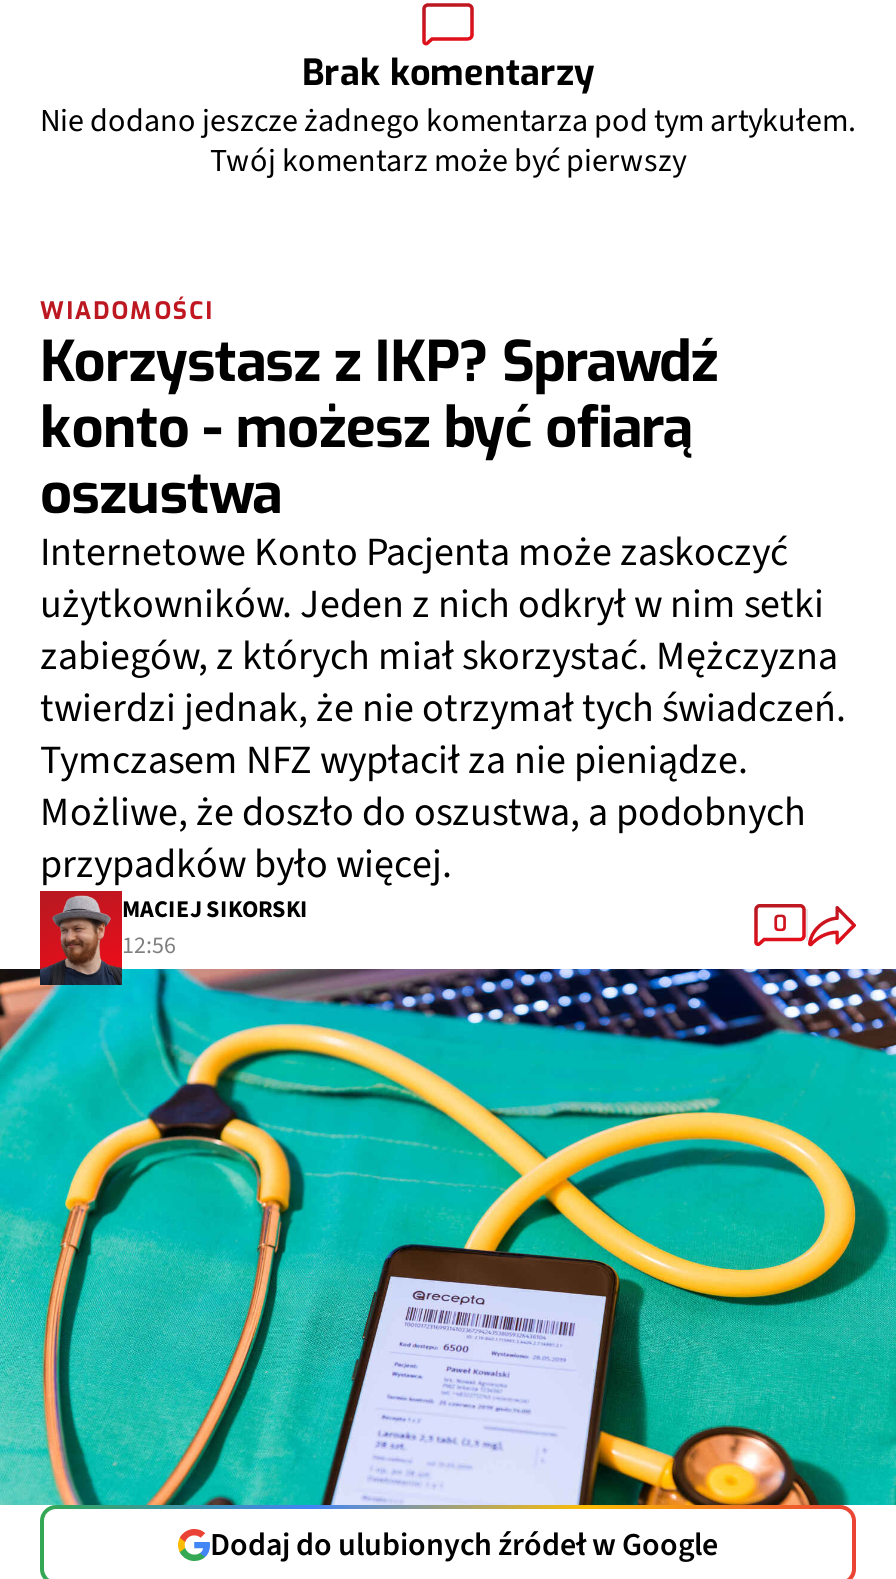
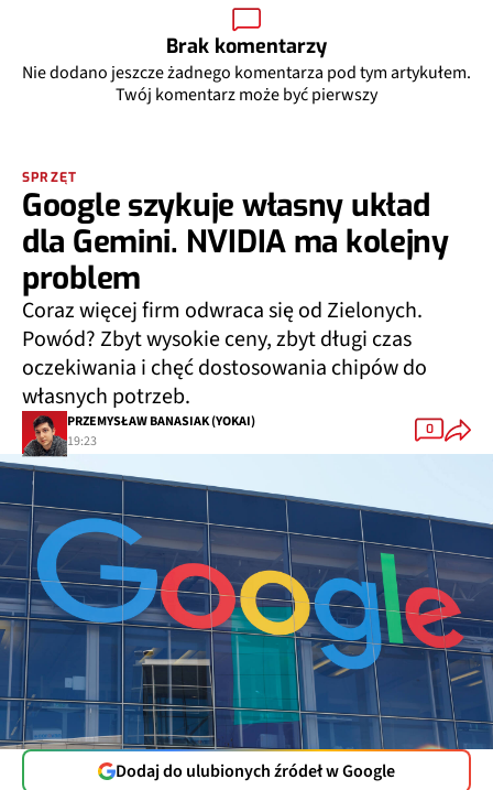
- [image]
- WIADOMOŚCI
- Korzystasz z IKP? Sprawdź
- konto - możesz być ofiarą
- oszustwa
- Internetowe Konto Pacjenta może zaskoczyć
- użytkowników. Jeden z nich odkrył w nim setki
- zabiegów, z których miał skorzystać. Mężczyzna
- twierdzi jednak, że nie otrzymał tych świadczeń.
- Tymczasem NFZ wypłacił za nie pieniądze.
- Możliwe, że doszło do oszustwa, a podobnych
- przypadków było więcej.
- MACIEJ SIKORSKI
- 12:56
+ [image]
+ SPRZĘT
+ Google szykuje własny układ
+ dla Gemini. NVIDIA ma kolejny
+ problem
+ Coraz więcej firm odwraca się od Zielonych.
+ Powód? Zbyt wysokie ceny, zbyt długi czas
+ oczekiwania i chęć dostosowania chipów do
+ własnych potrzeb.
+ PRZEMYSŁAW BANASIAK (YOKAI)
+ 19:23
